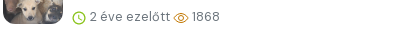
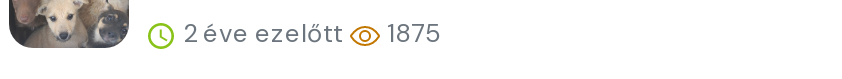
- 2 éve ezelőtt 1868
+ 2 éve ezelőtt 1875
